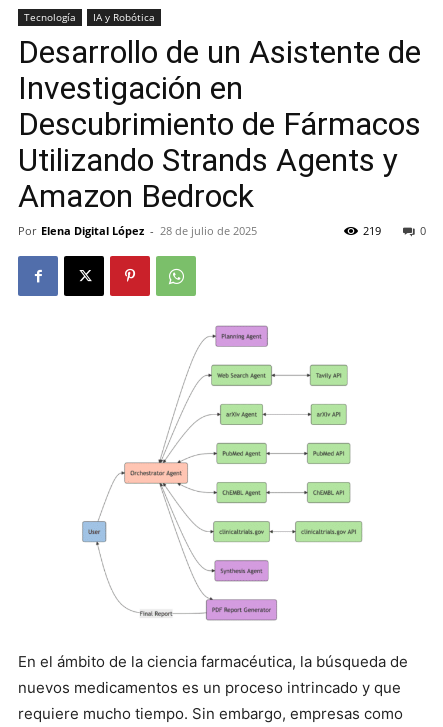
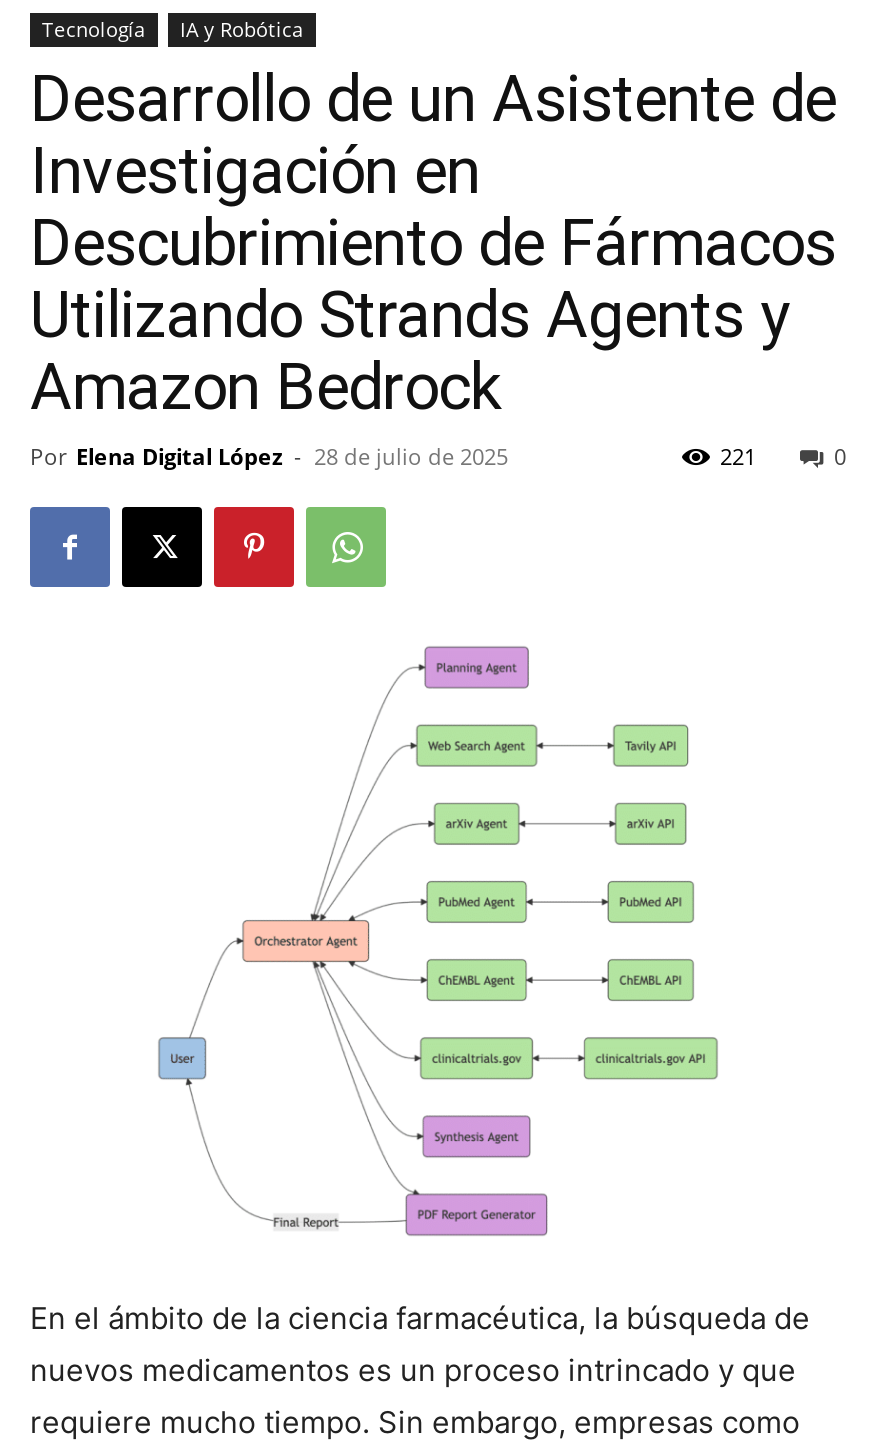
- 219
+ 221
